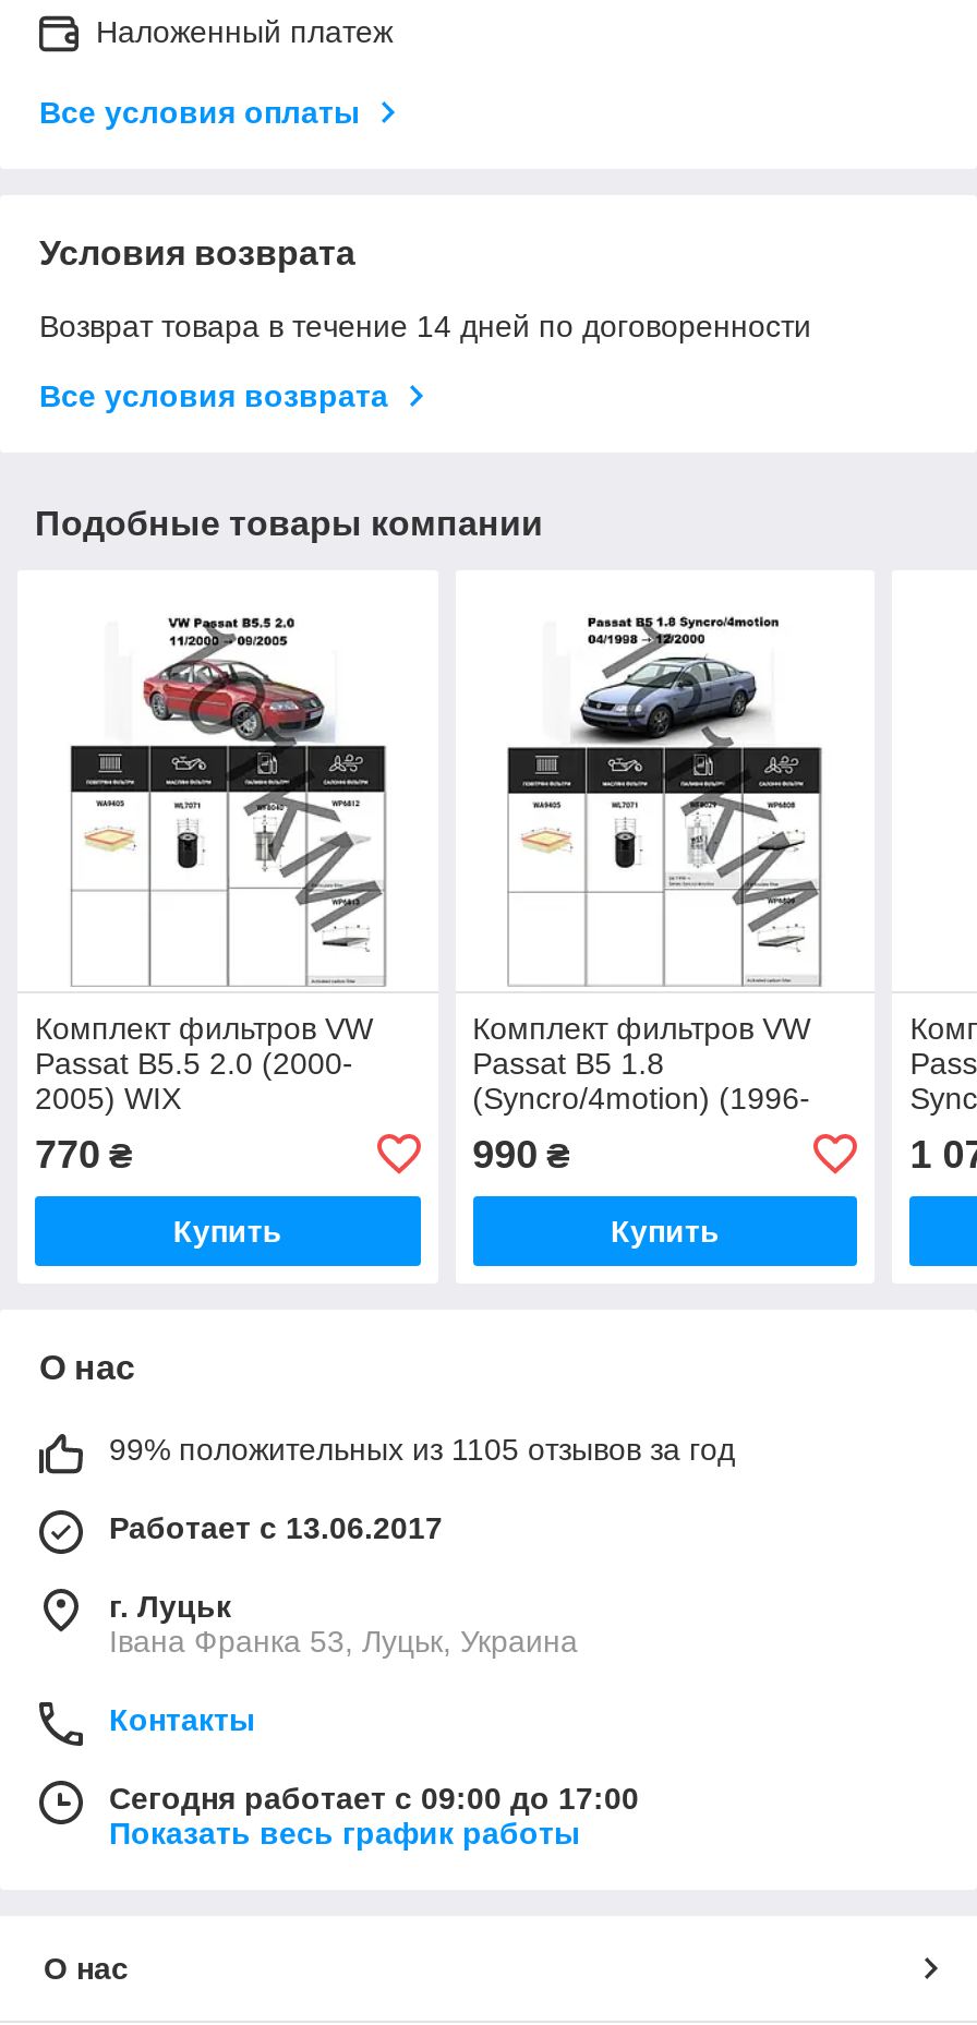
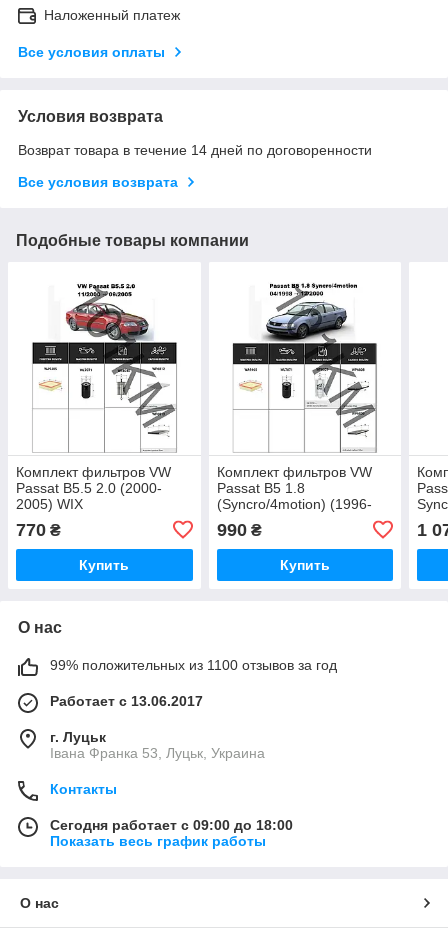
- 99% положительных из 1105 отзывов за год
+ 99% положительных из 1100 отзывов за год

- Сегодня работает с 09:00 до 17:00
+ Сегодня работает с 09:00 до 18:00
